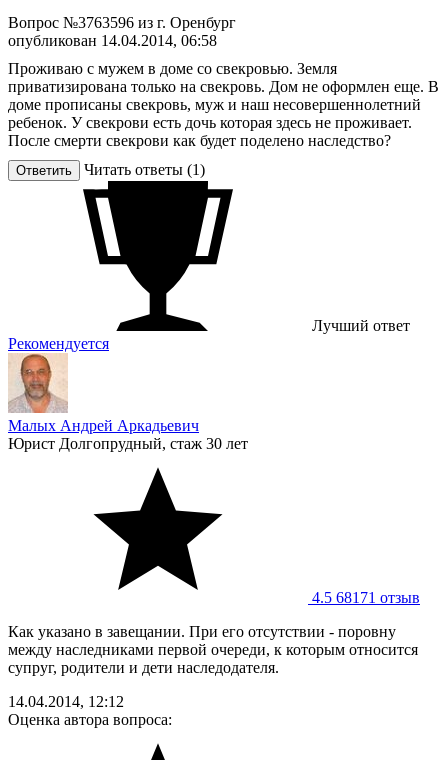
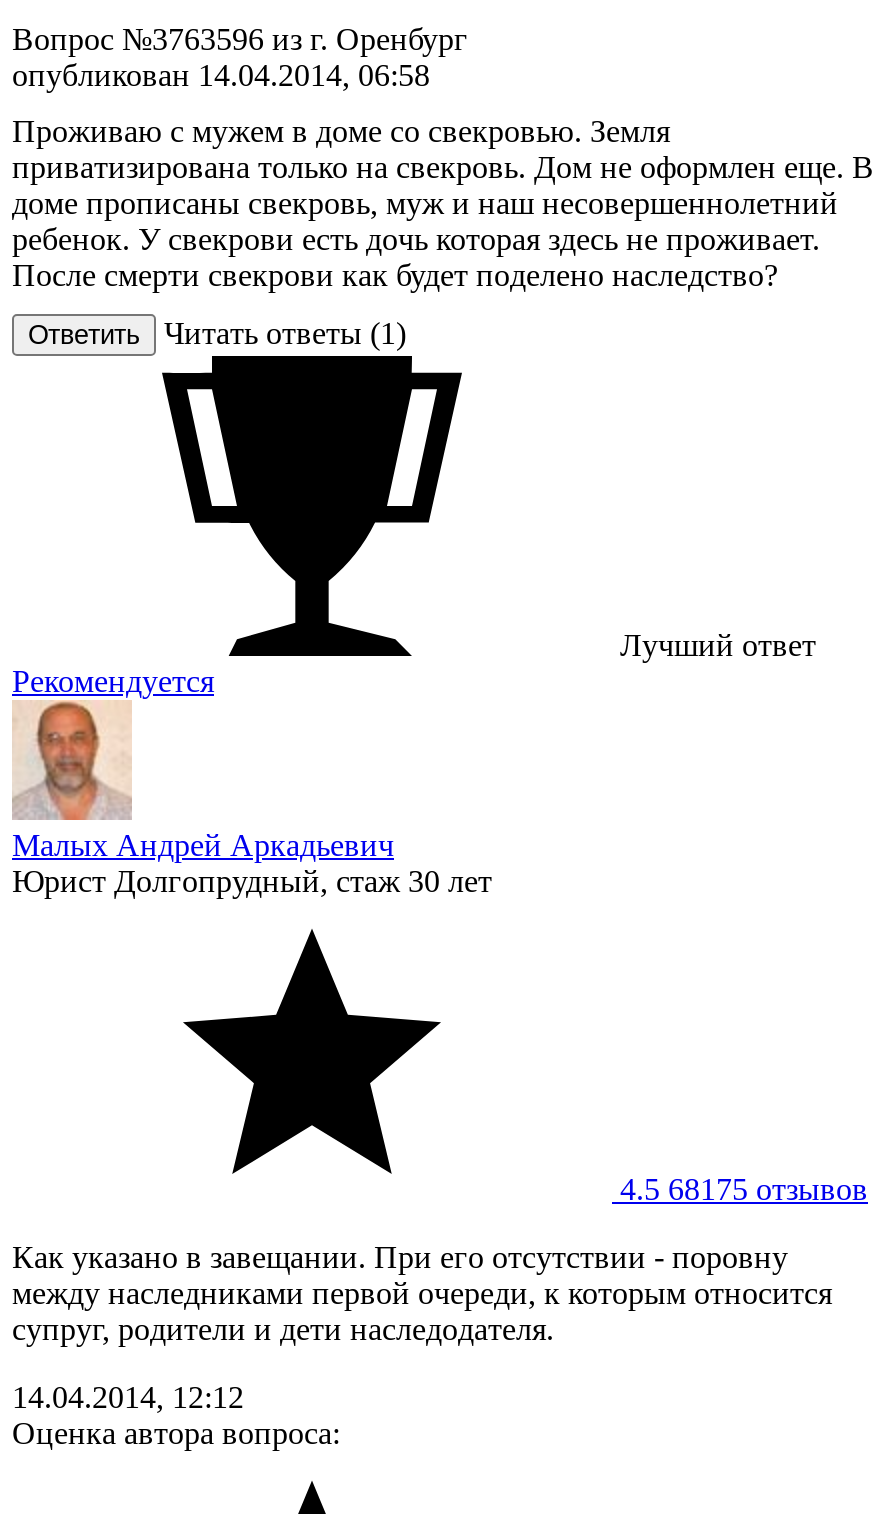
- 4.5 68171 отзыв
+ 4.5 68175 отзывов
